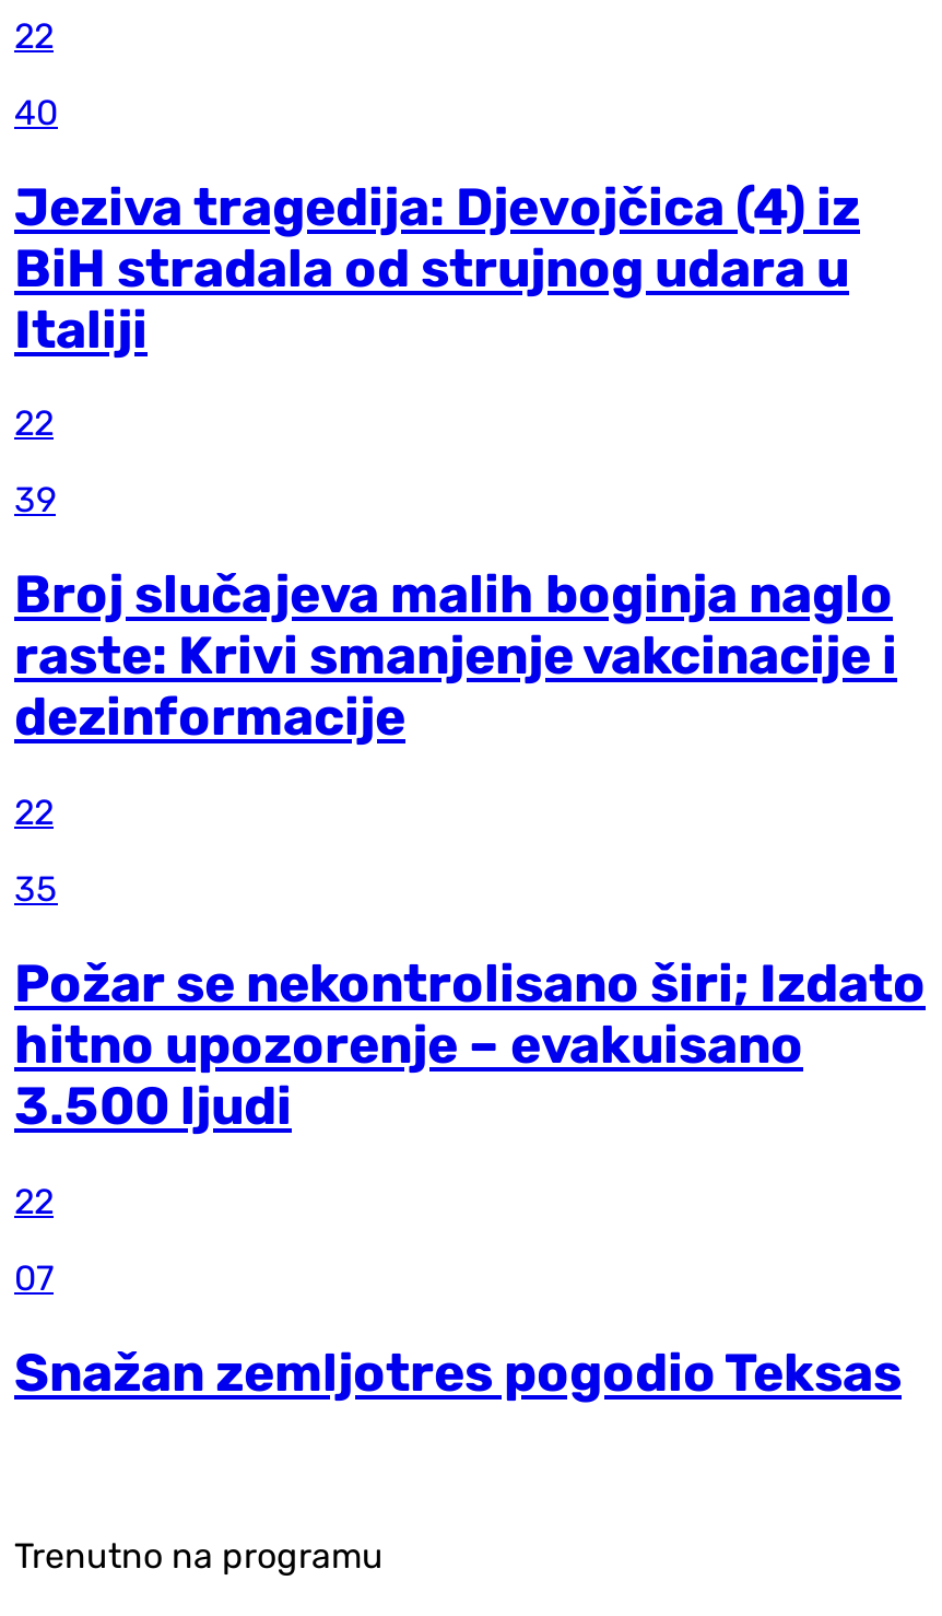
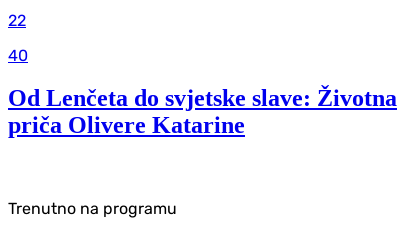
- Jeziva tragedija: Djevojčica (4) iz
- BiH stradala od strujnog udara u
- Italiji
- 22
- 39
- Broj slučajeva malih boginja naglo
- raste: Krivi smanjenje vakcinacije i
- dezinformacije
- 22
- 35
- Požar se nekontrolisano širi; Izdato
- hitno upozorenje – evakuisano
- 3.500 ljudi
- 22
- 07
- Snažan zemljotres pogodio Teksas
+ Od Lenčeta do svjetske slave: Životna
+ priča Olivere Katarine
